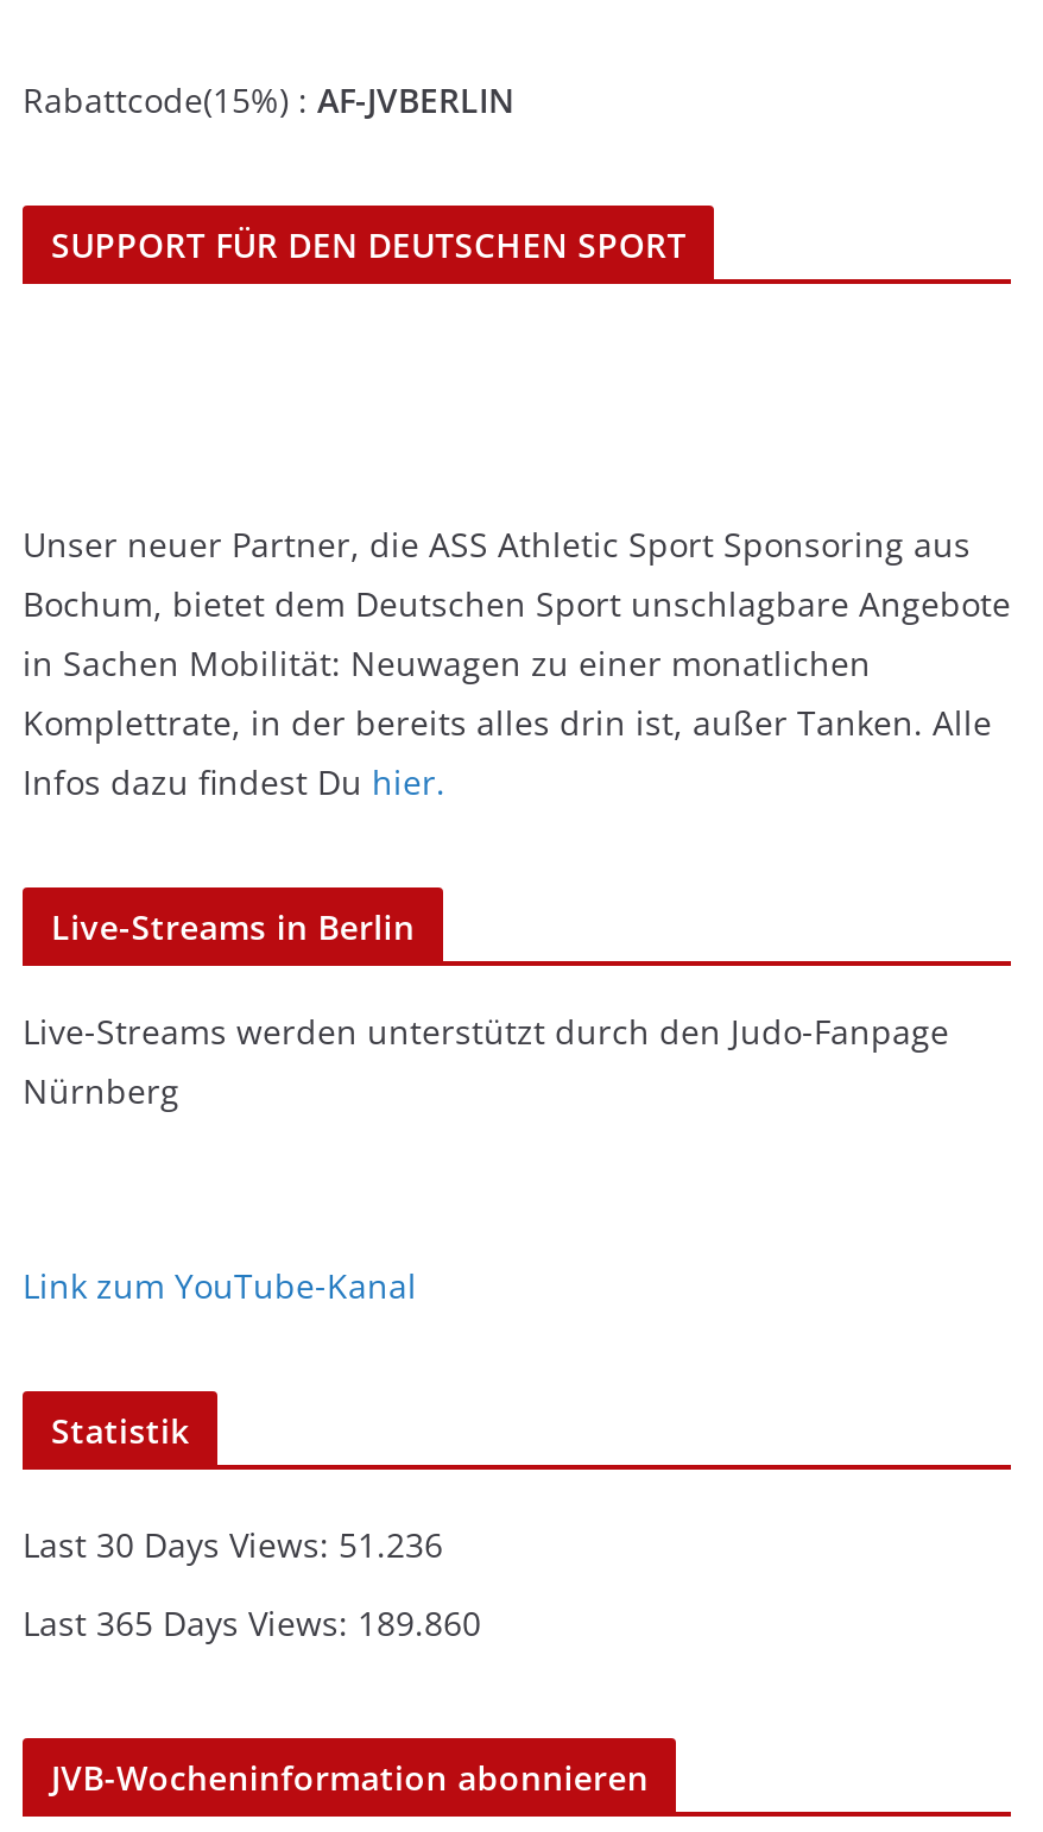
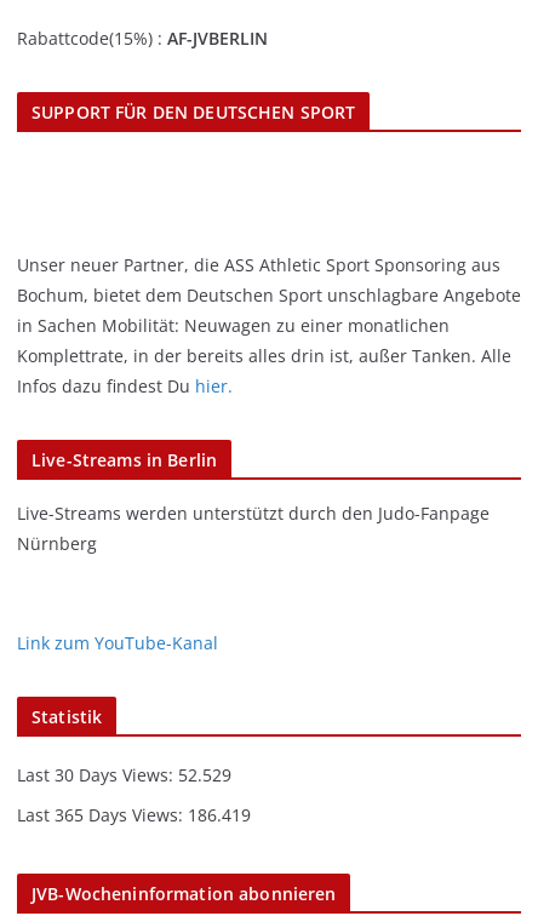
- Last 30 Days Views: 51.236
+ Last 30 Days Views: 52.529

- Last 365 Days Views: 189.860
+ Last 365 Days Views: 186.419
